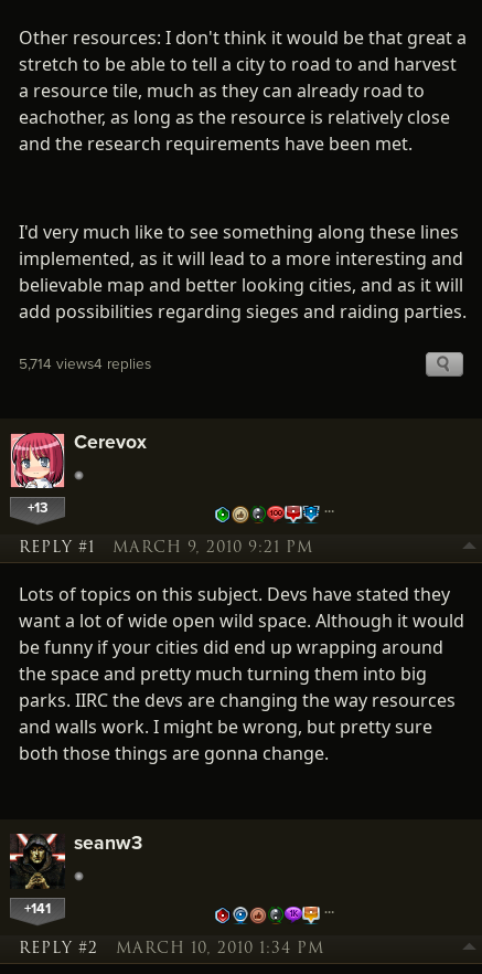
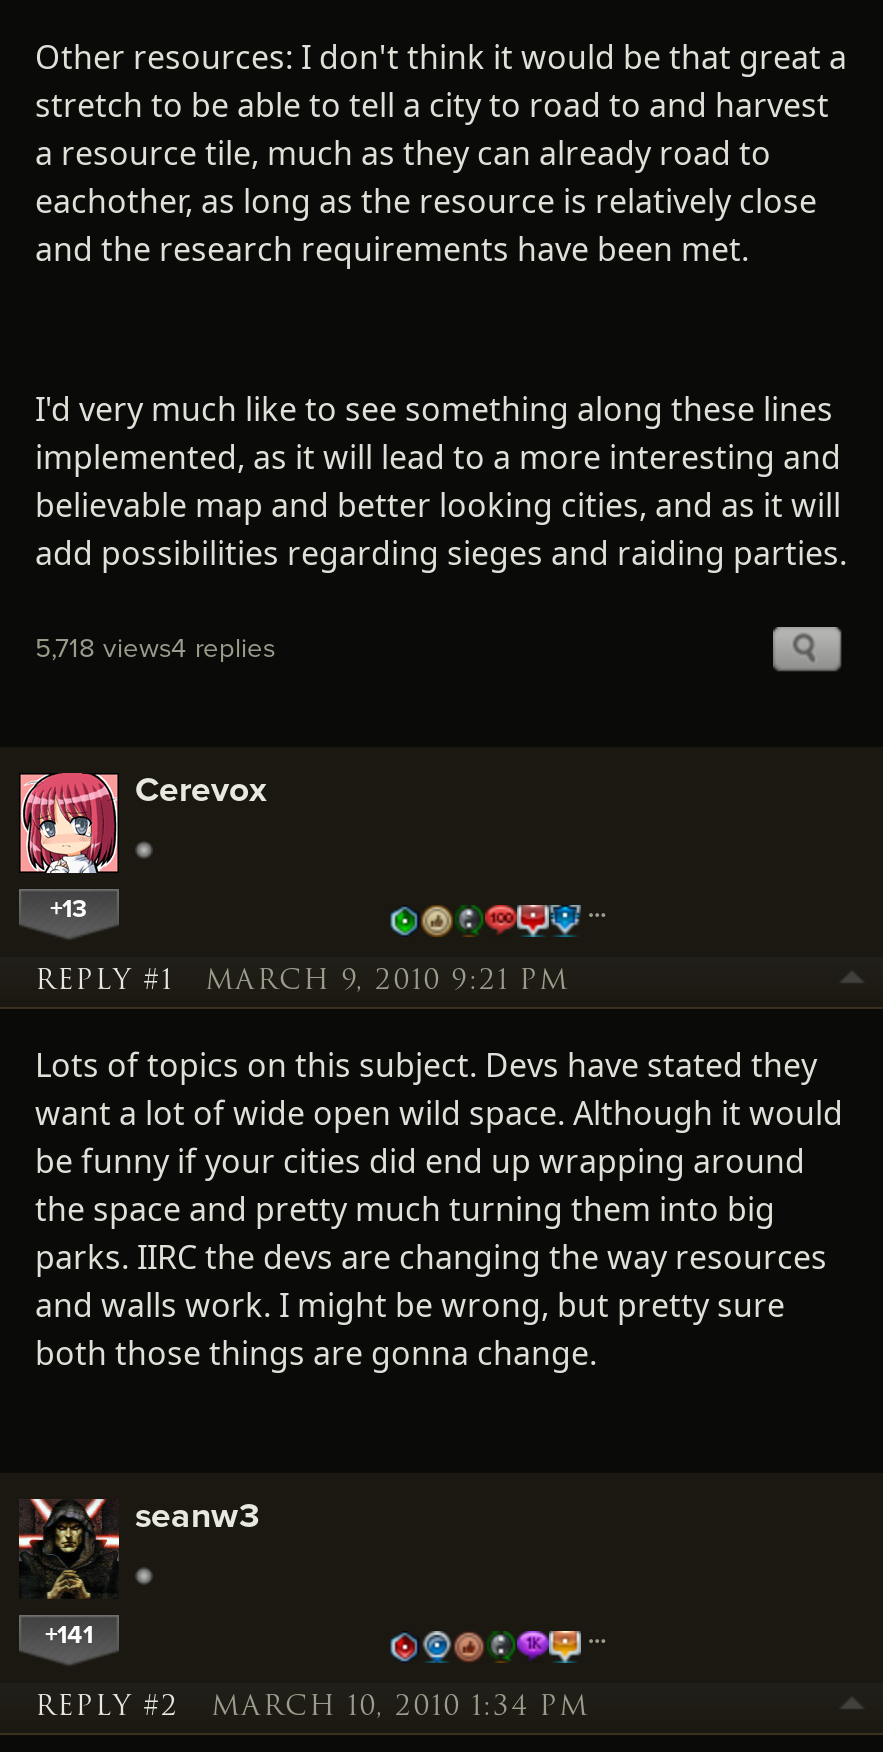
- 5,714 views4 replies
+ 5,718 views4 replies
